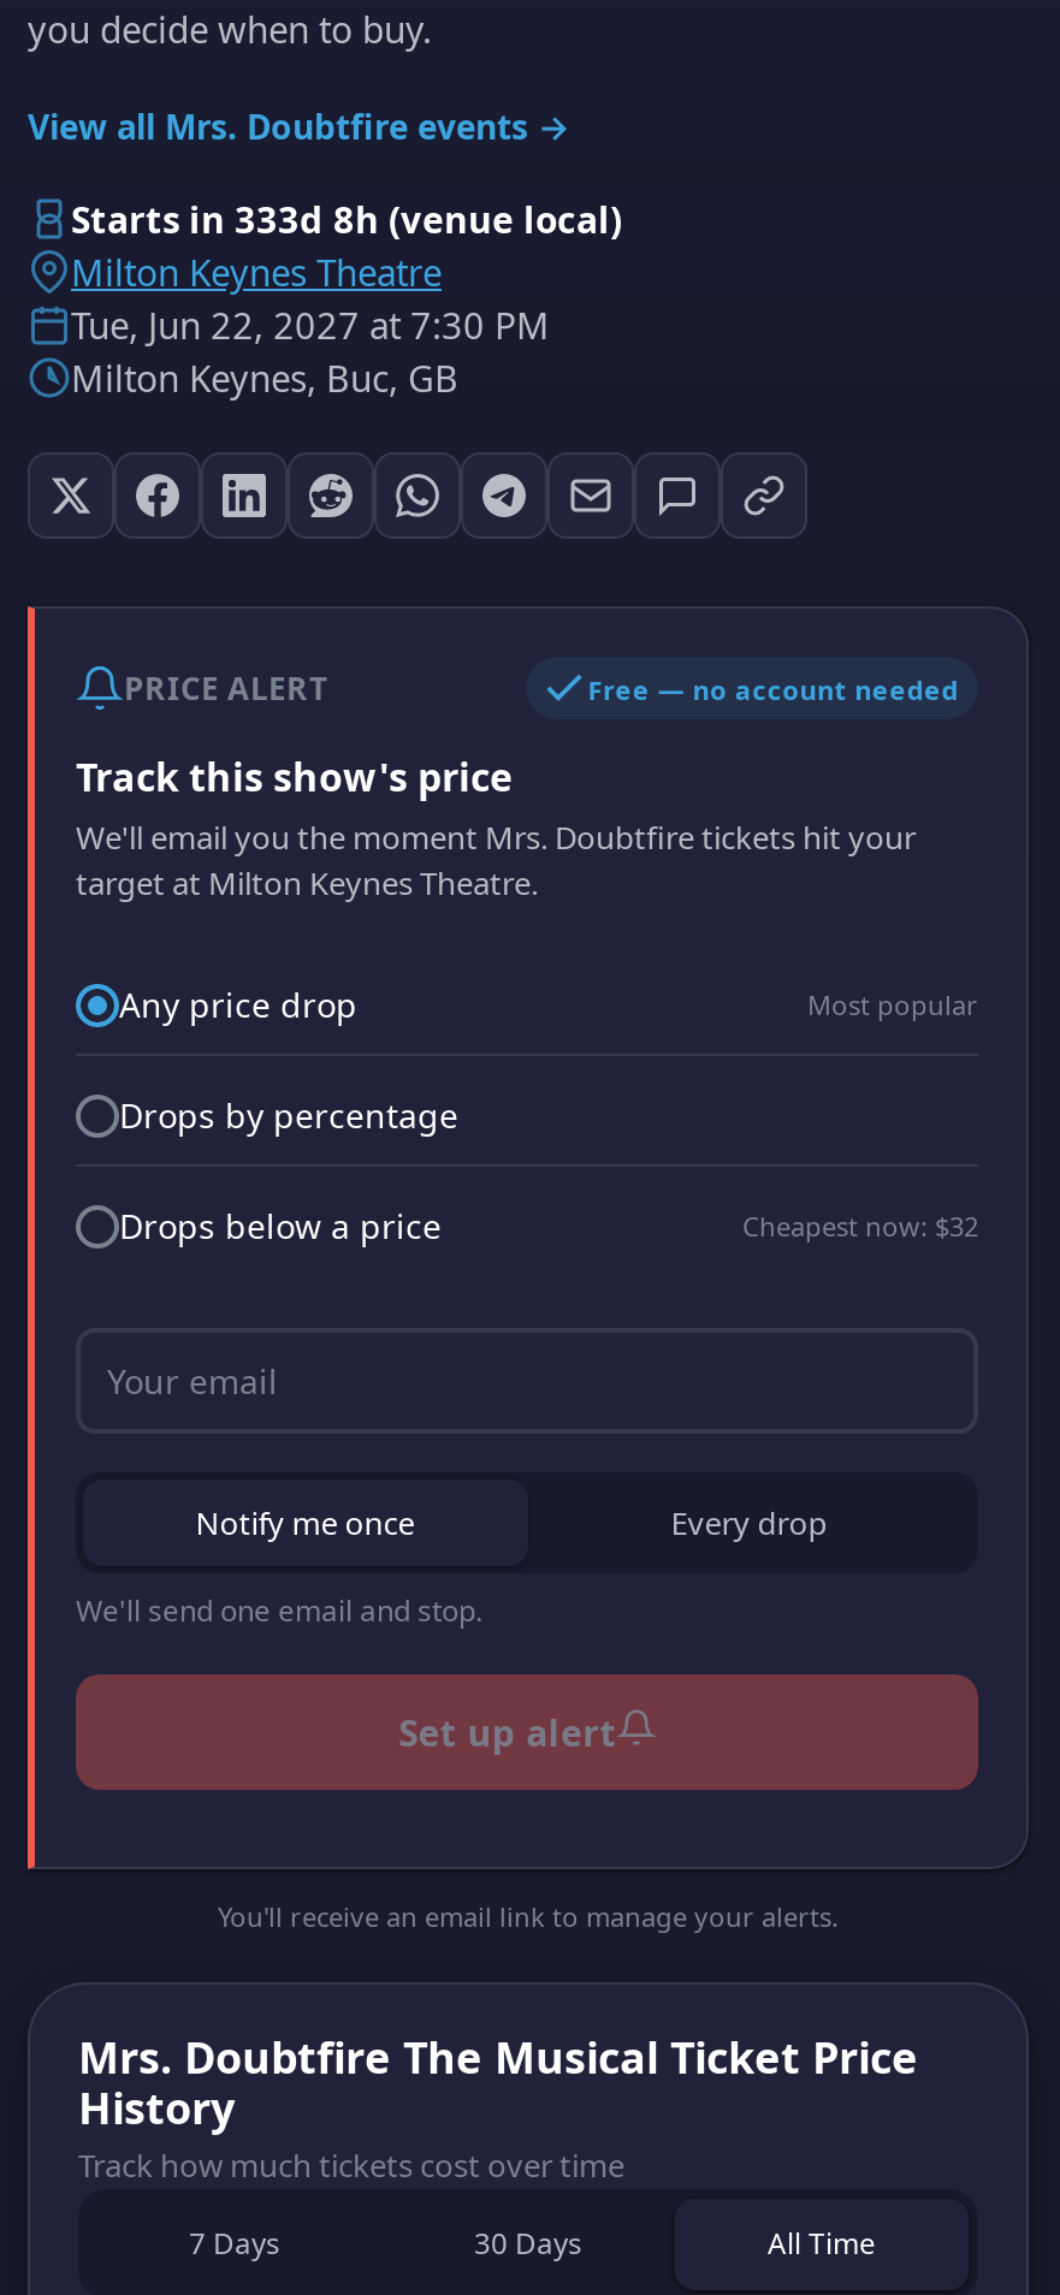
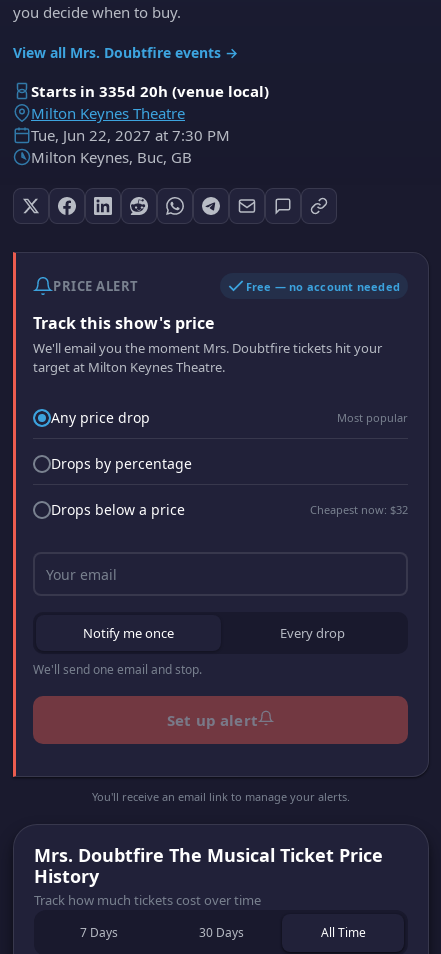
- Starts in 333d 8h (venue local)
+ Starts in 335d 20h (venue local)
